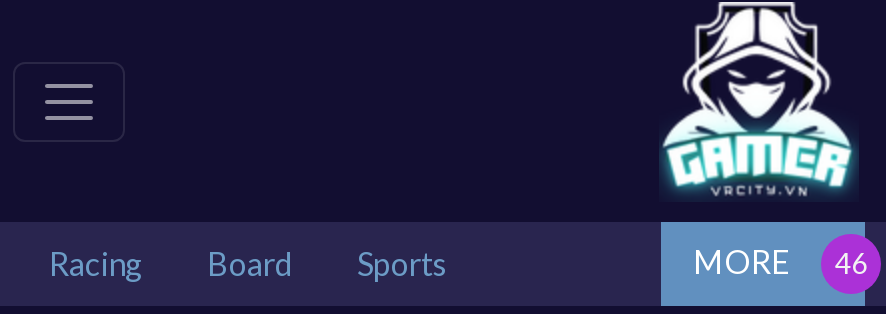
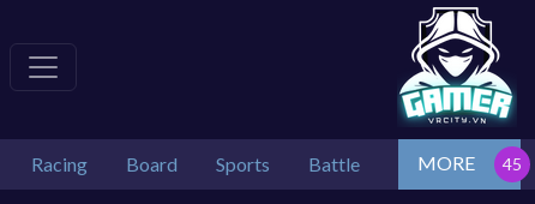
+ Battle
